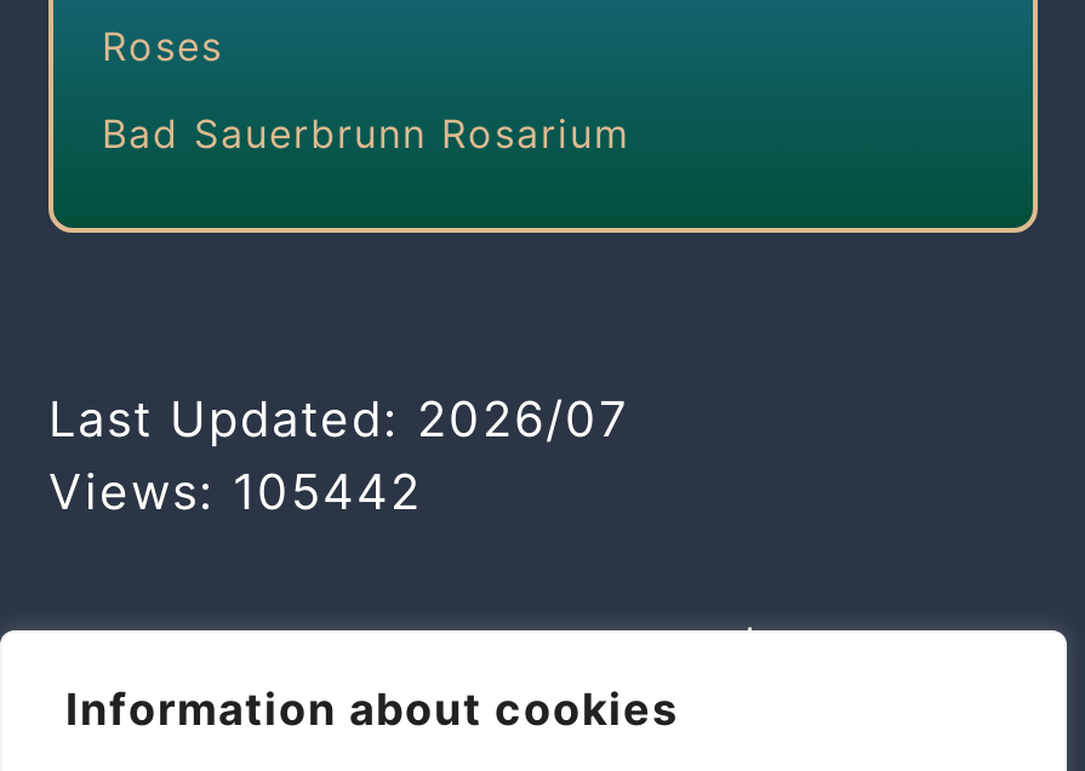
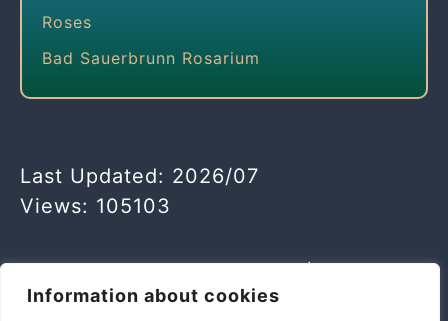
- Views: 105442
+ Views: 105103
